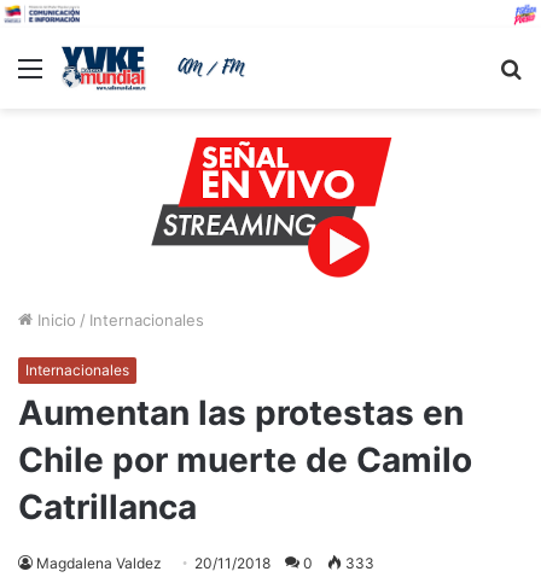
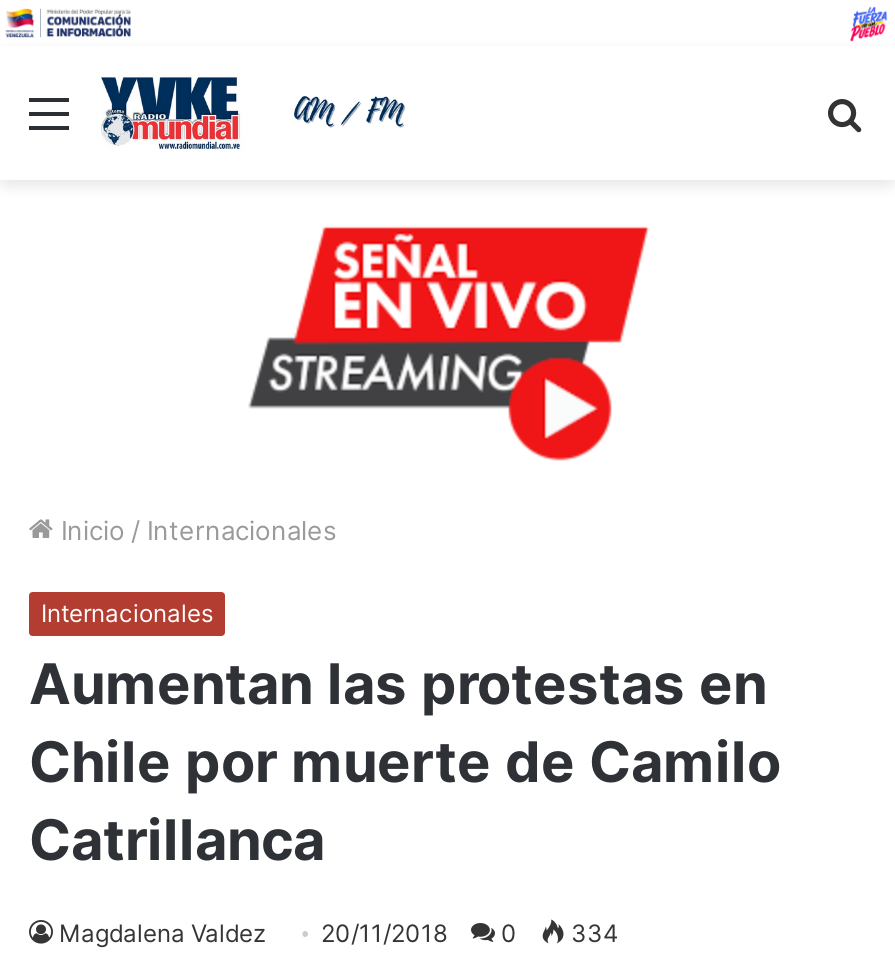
- Magdalena Valdez 20/11/2018 0 333
+ Magdalena Valdez 20/11/2018 0 334
